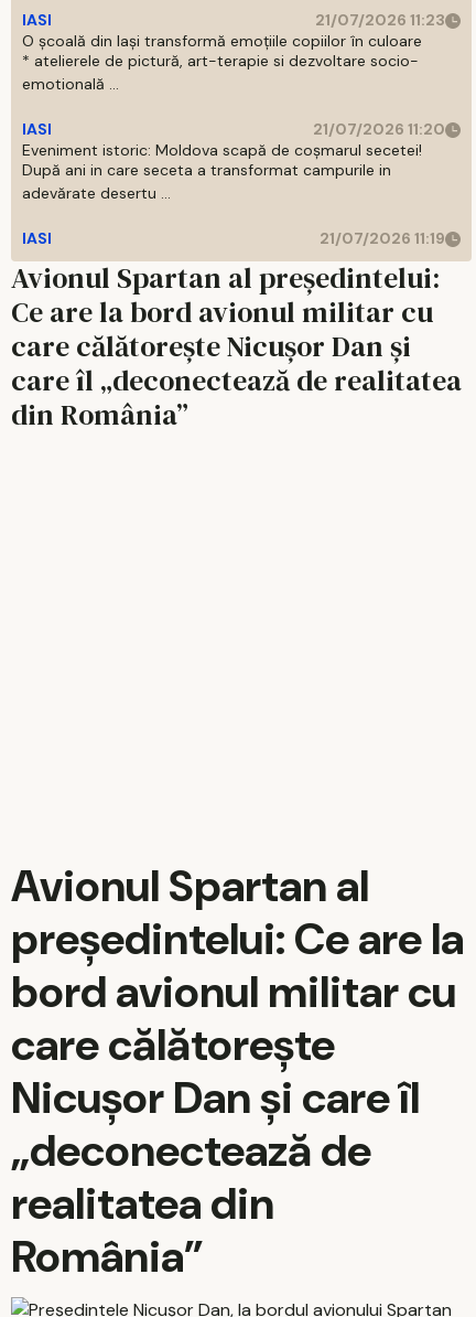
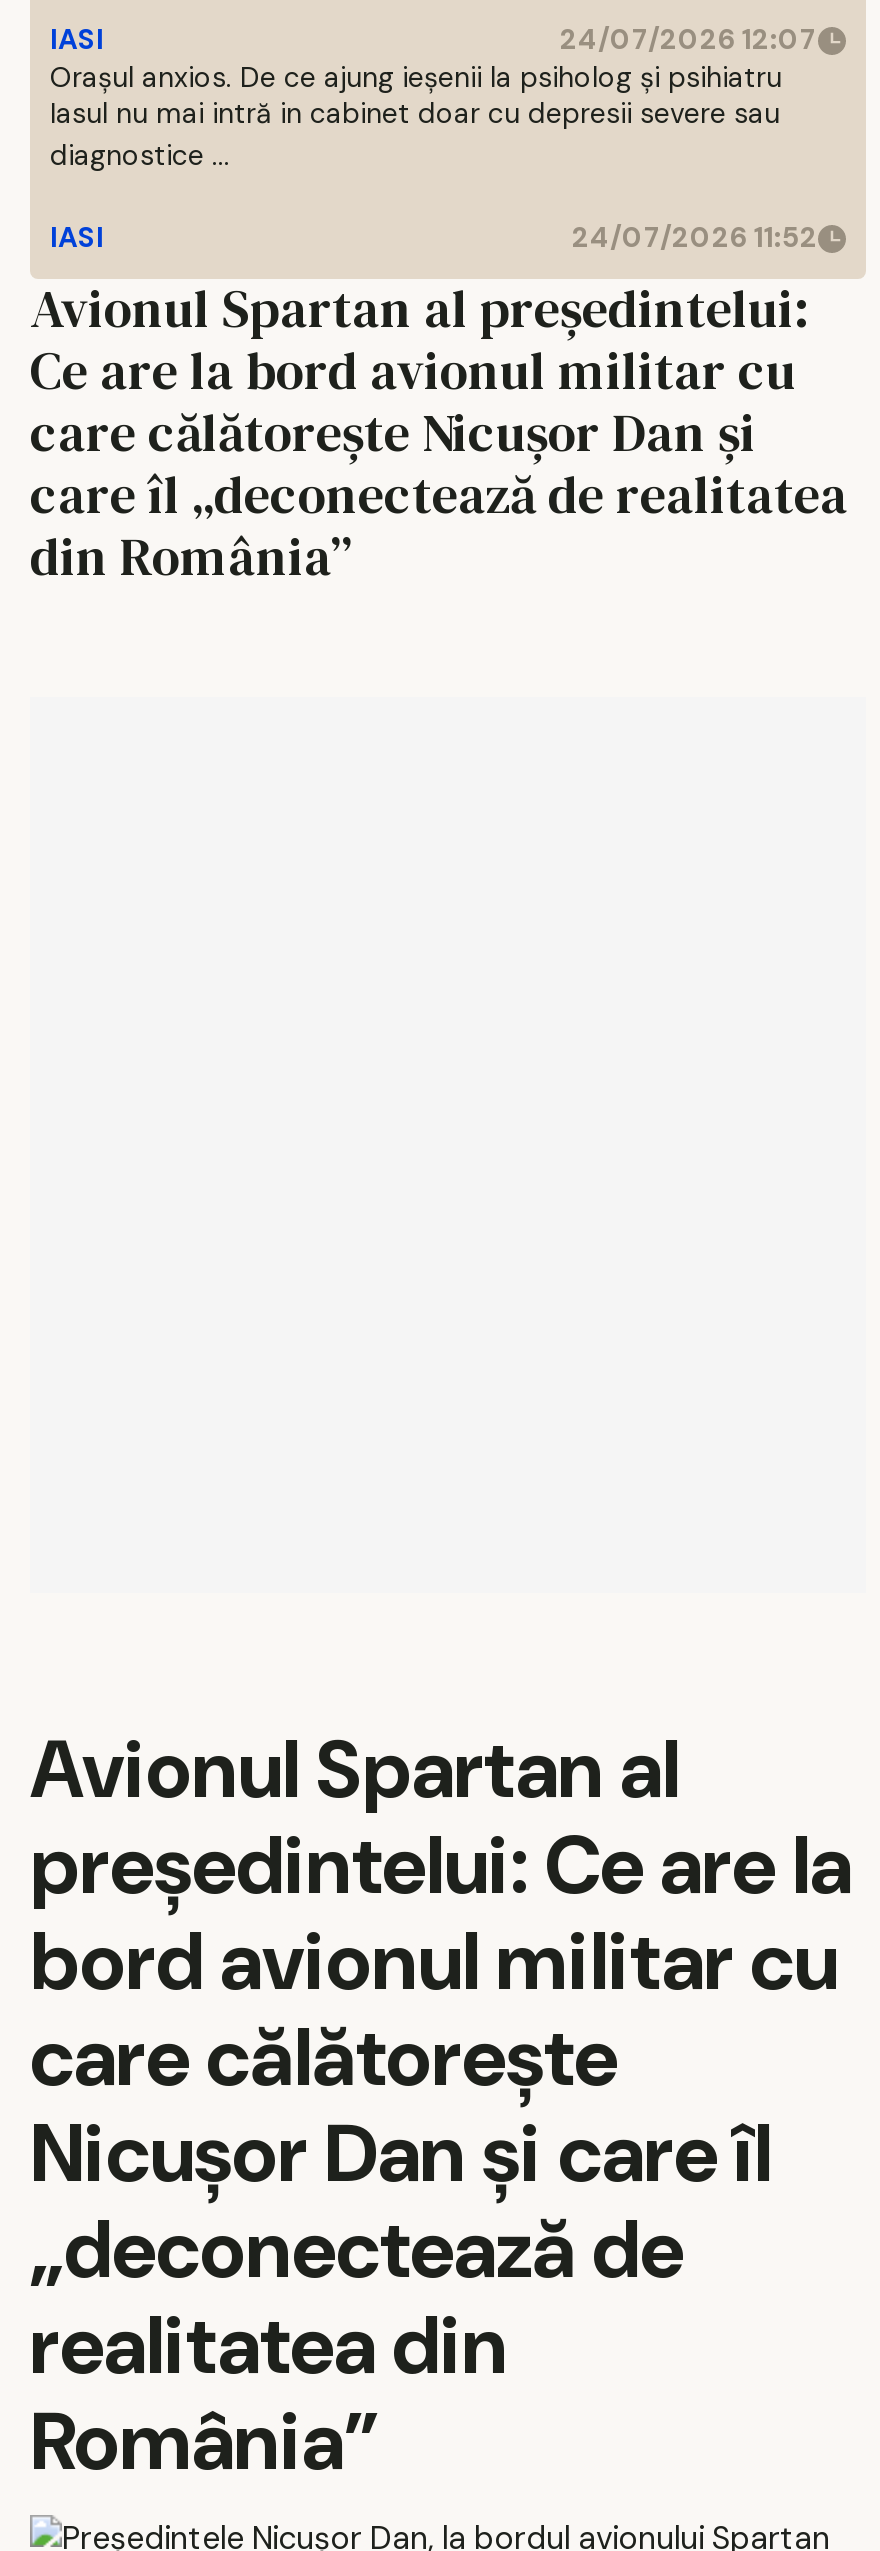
- 21/07/2026 11:23
- O școală din Iași transformă emoțiile copiilor în culoare
- * atelierele de pictură, art-terapie si dezvoltare socio-
- emotională ...
+ 24/07/2026 12:07
+ Orașul anxios. De ce ajung ieșenii la psiholog și psihiatru
+ Iasul nu mai intră in cabinet doar cu depresii severe sau
+ diagnostice ...

- 21/07/2026 11:20
- Eveniment istoric: Moldova scapă de coșmarul secetei!
- După ani in care seceta a transformat campurile in
- adevărate desertu ...
- IASI
- 21/07/2026 11:19
+ 24/07/2026 11:52

moved up: Avionul Spartan al președintelui: | Ce are la bord avionul militar cu | care călătorește Nicușor Dan și | care îl „deconectează de realitatea | din România”
